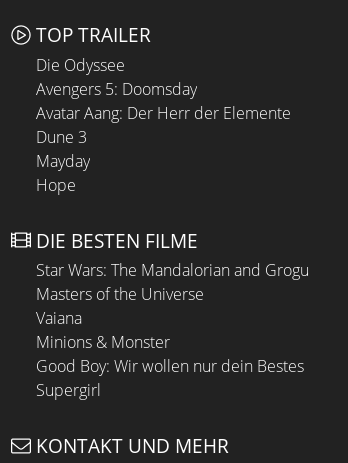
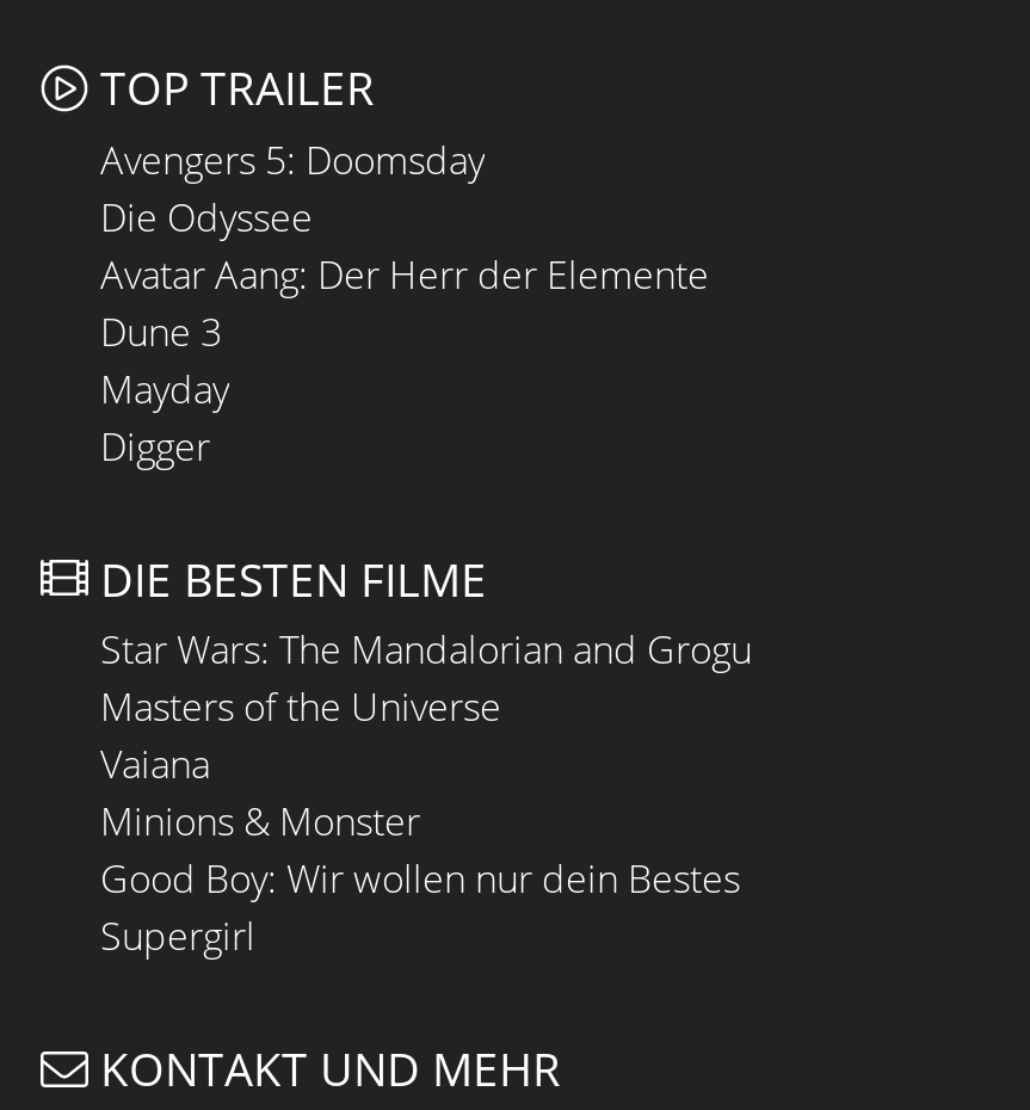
moved down: Die Odyssee

moved up: Avengers 5: Doomsday

- Hope
+ Digger
